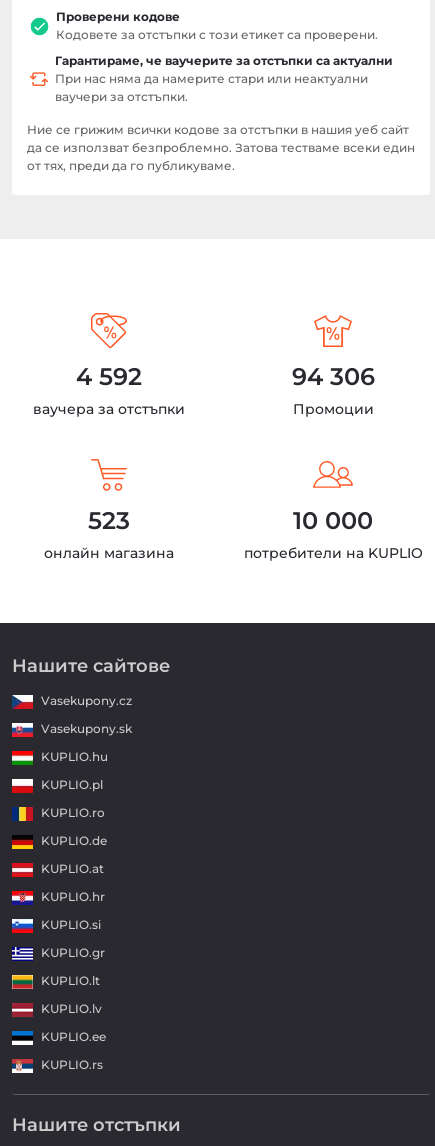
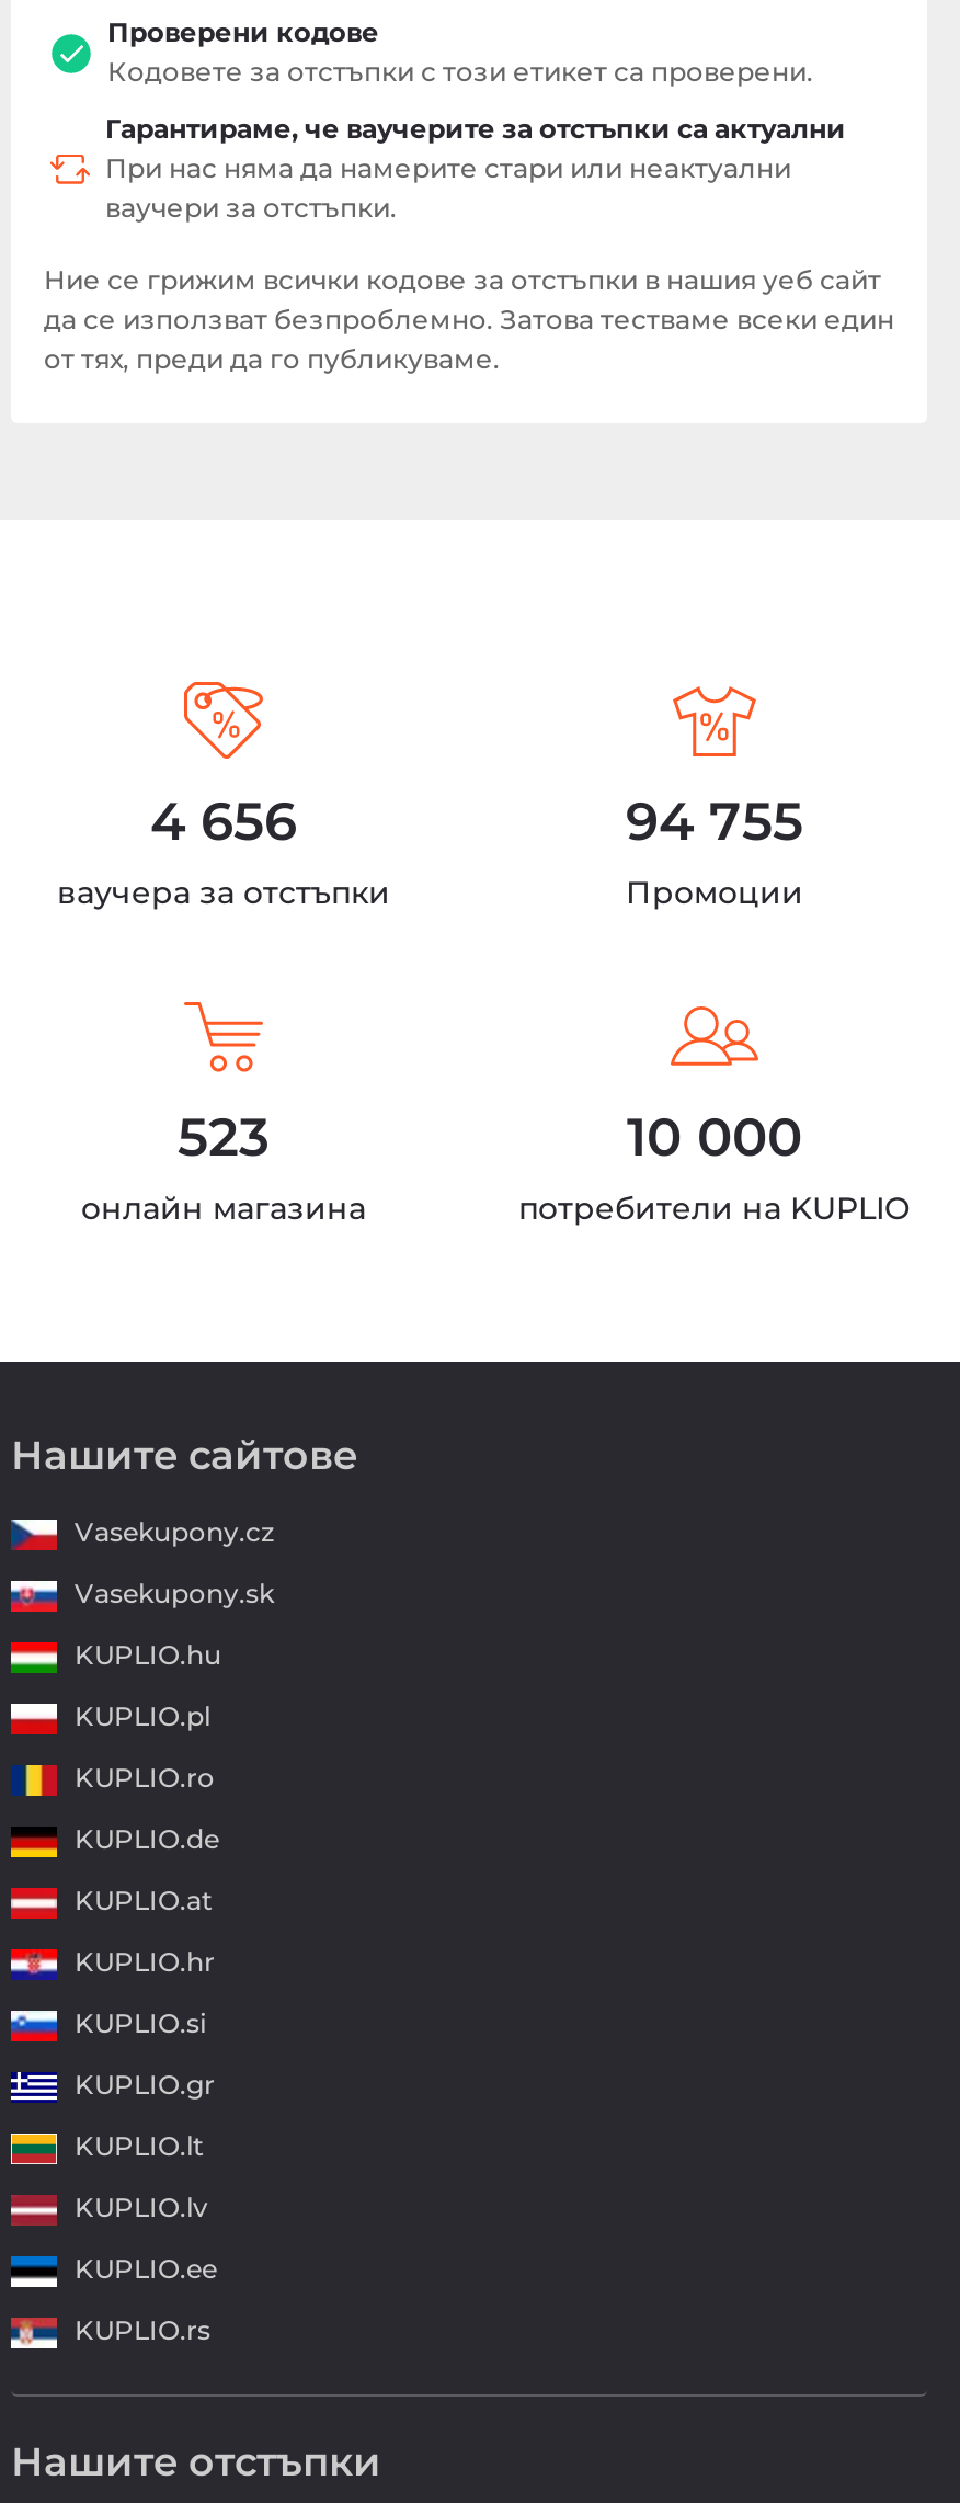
- 4 592
+ 4 656

- 94 306
+ 94 755
